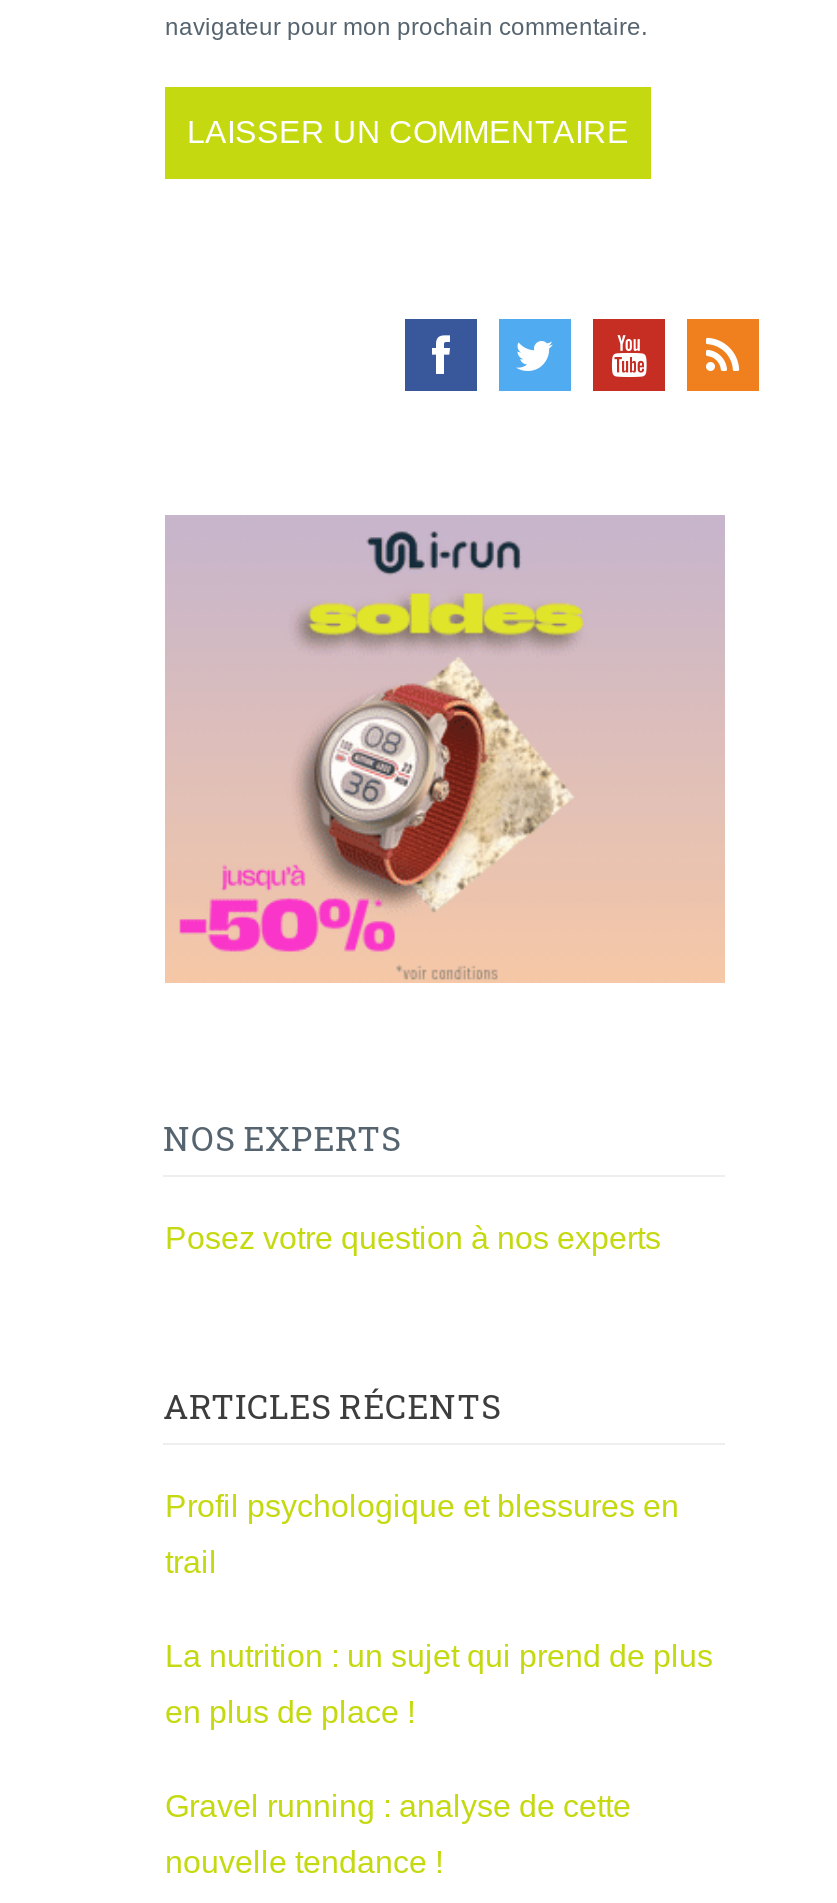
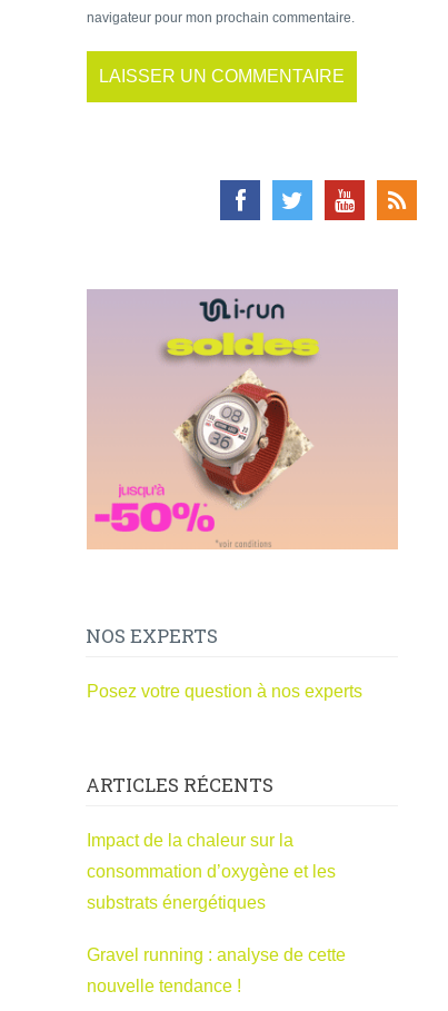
- [image]
+ [image]

- Profil psychologique et blessures en
- trail
- La nutrition : un sujet qui prend de plus
- en plus de place !
+ Impact de la chaleur sur la
+ consommation d’oxygène et les
+ substrats énergétiques
